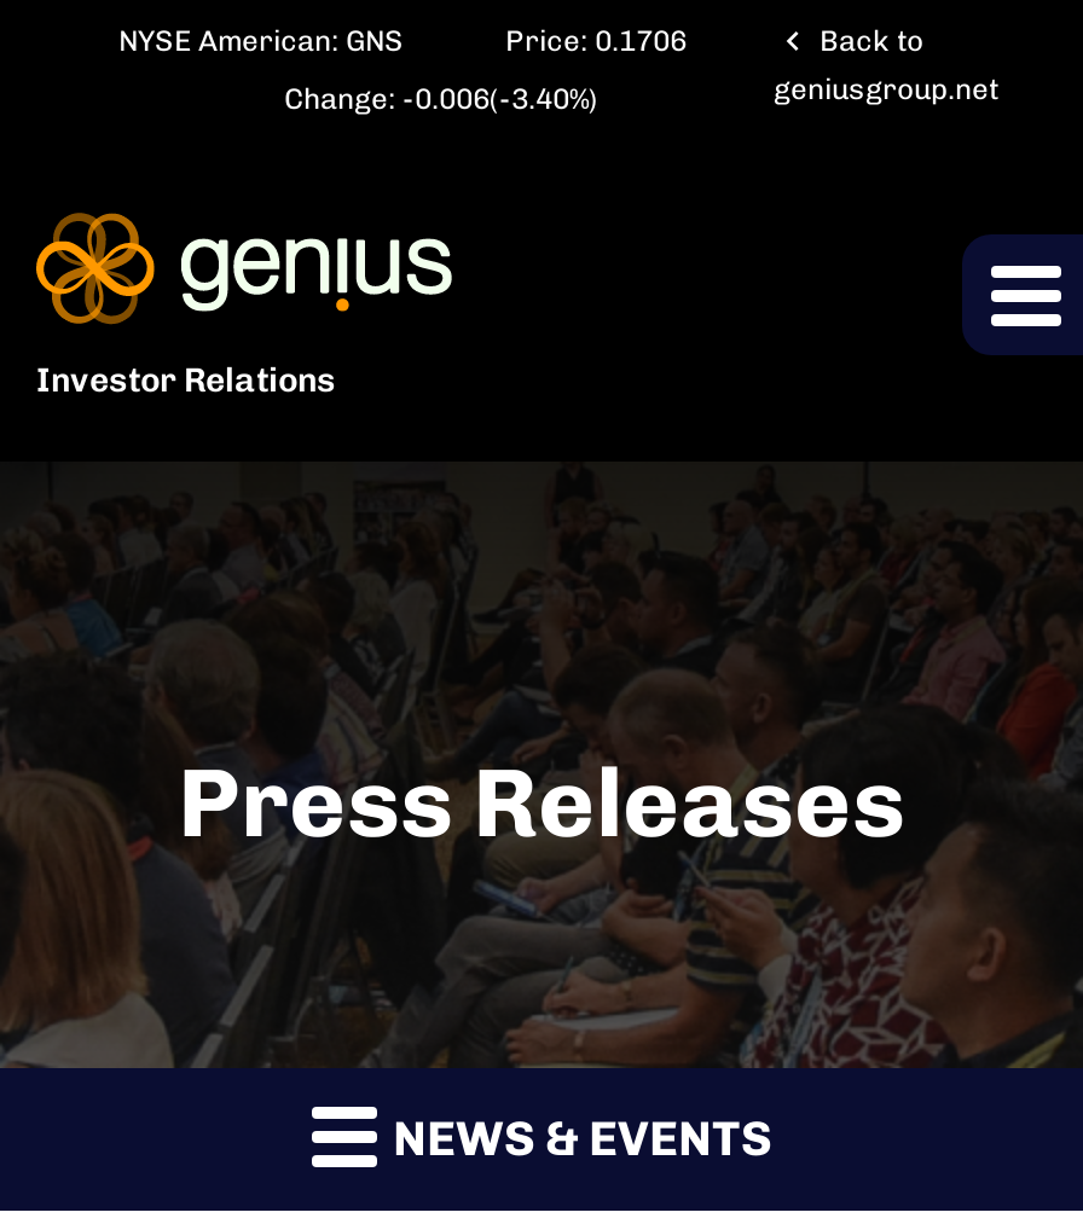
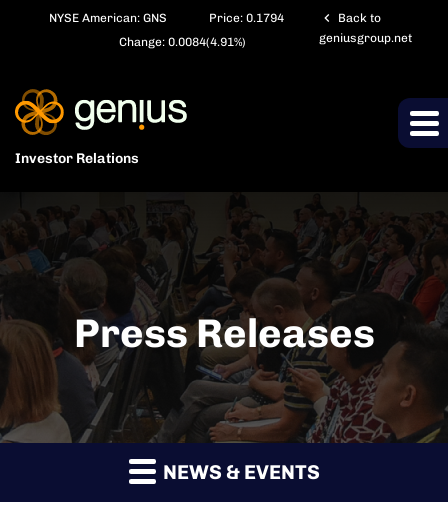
- Price: 0.1706
+ Price: 0.1794

- Change: -0.006(-3.40%)
+ Change: 0.0084(4.91%)
